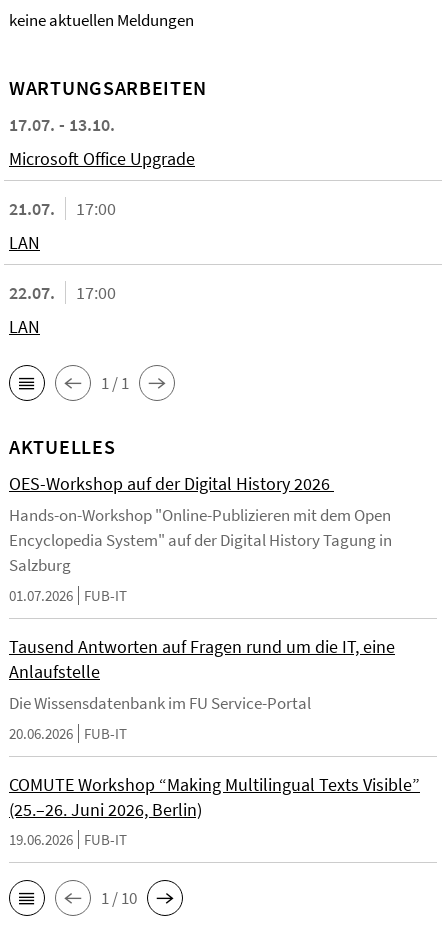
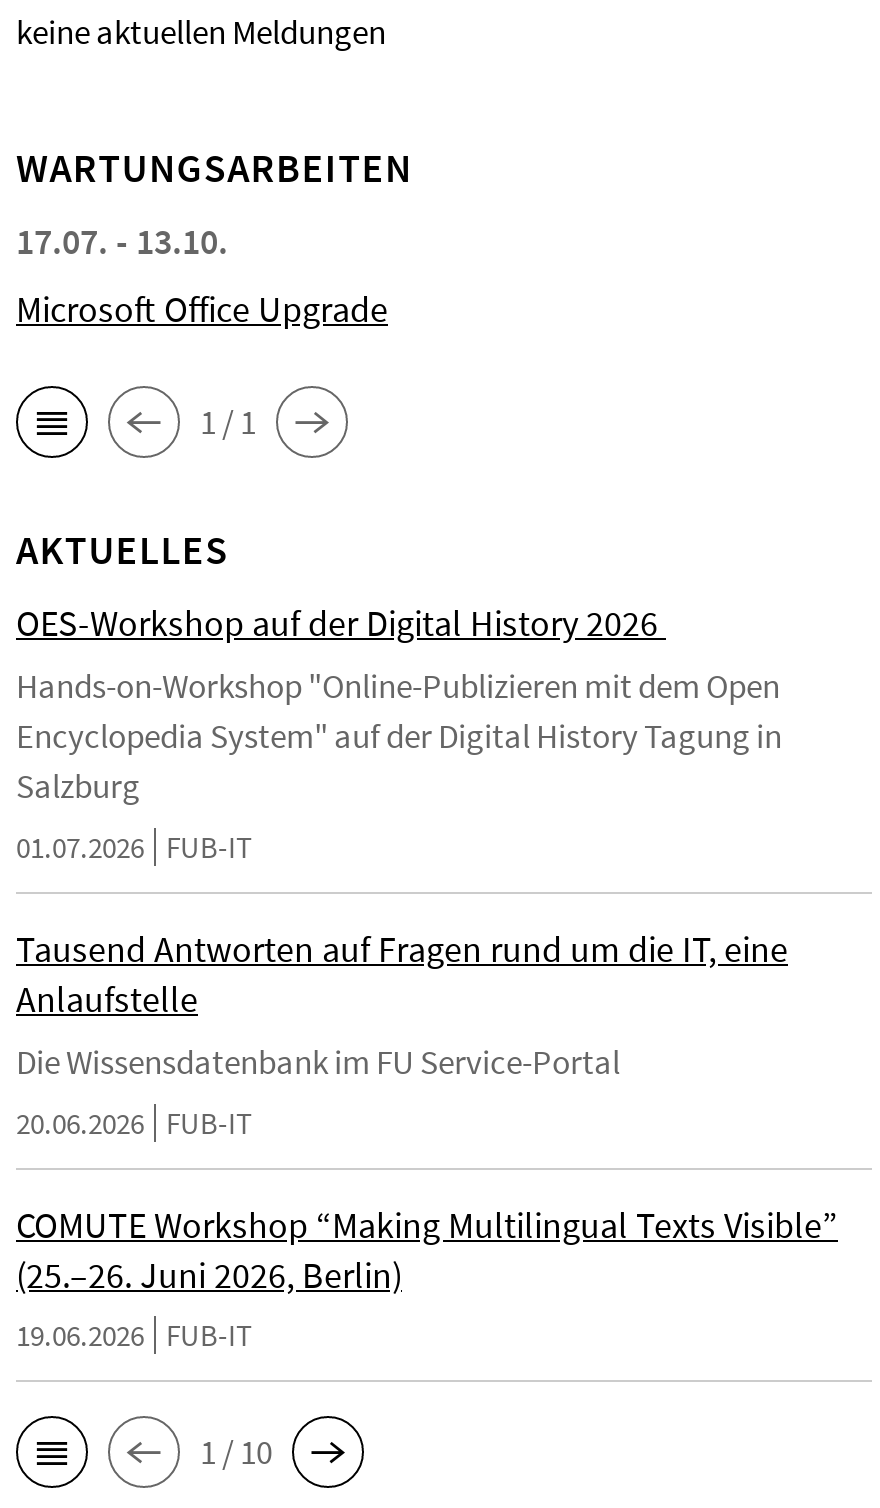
- 21.07.
- 17:00
- LAN
- 22.07.
- 17:00
- LAN
